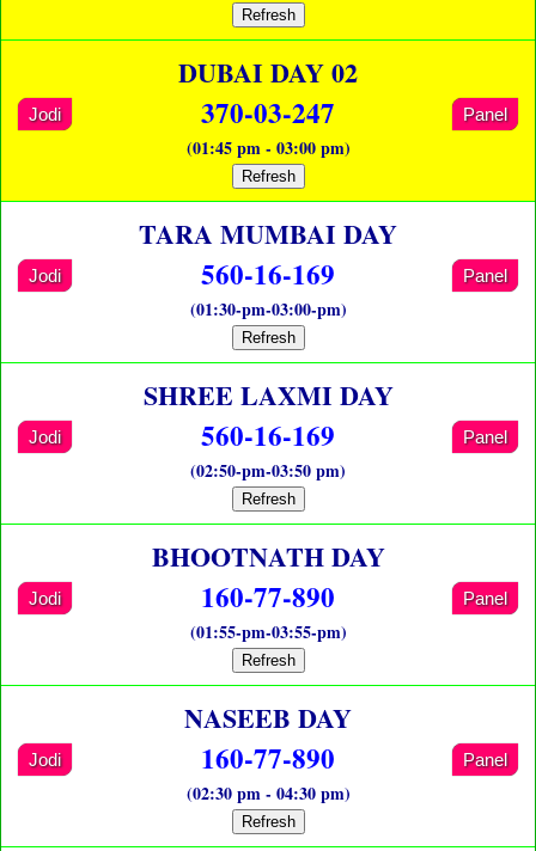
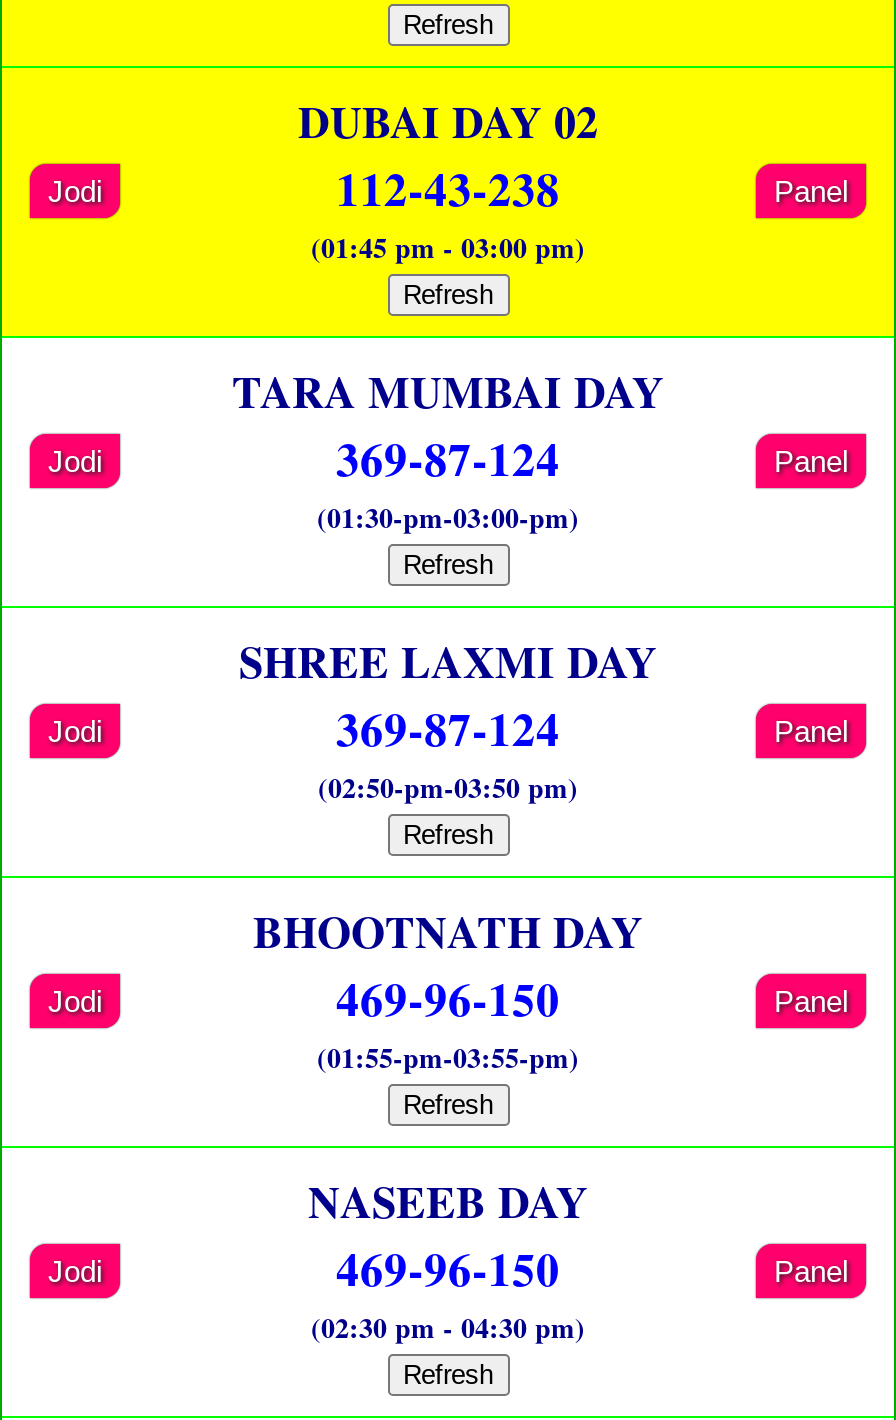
- 370-03-247
+ 112-43-238

- 560-16-169
+ 369-87-124

- 560-16-169
+ 369-87-124

- 160-77-890
+ 469-96-150

- 160-77-890
+ 469-96-150
